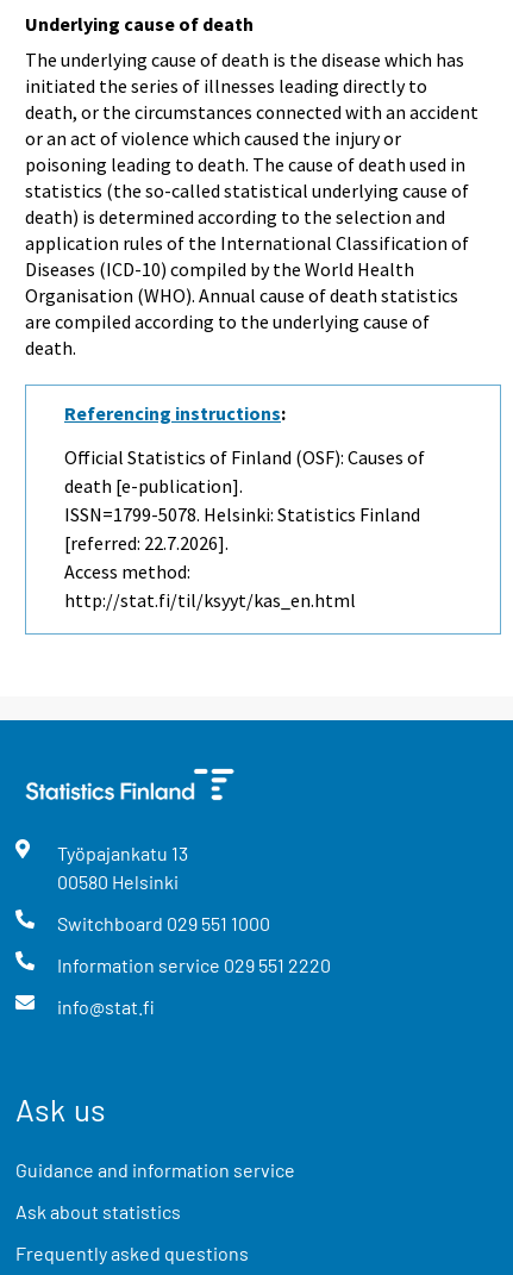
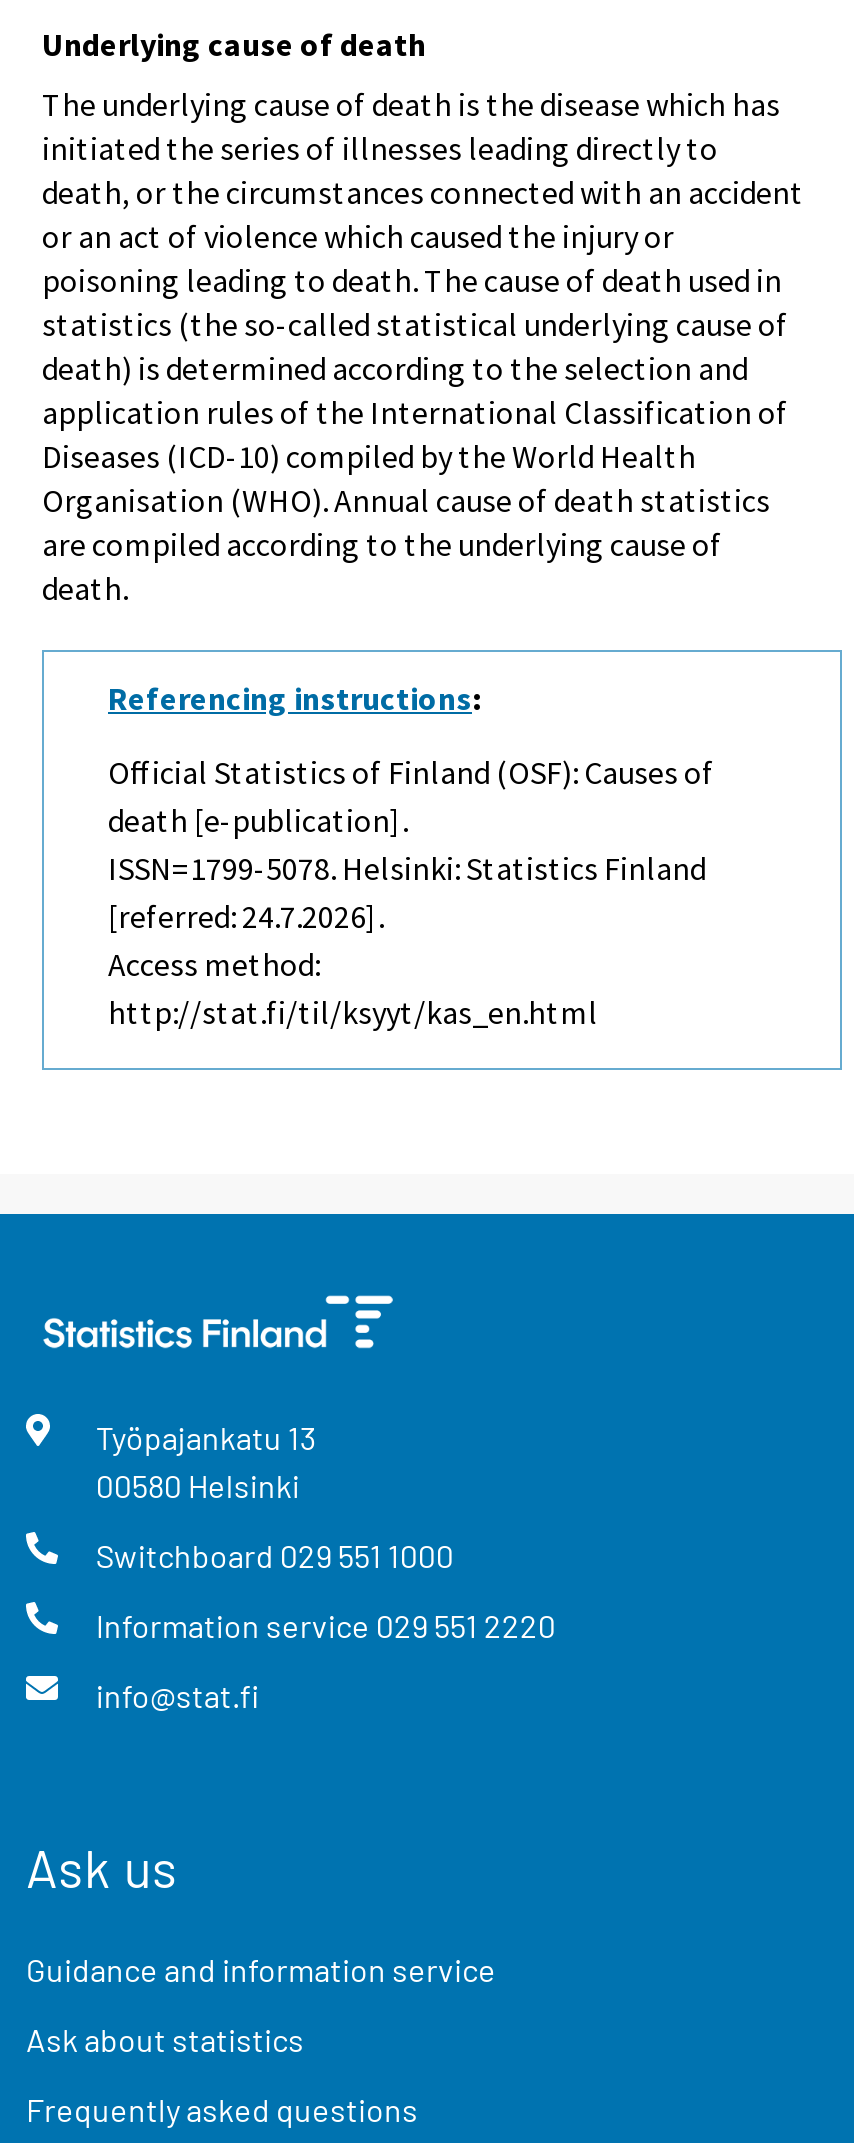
- [referred: 22.7.2026].
+ [referred: 24.7.2026].
